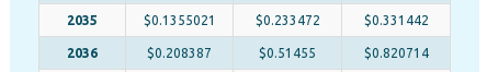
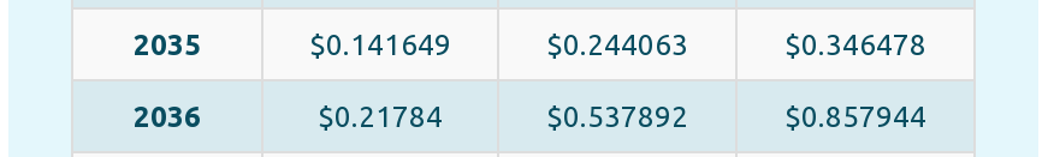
- $0.1355021
+ $0.141649

- $0.233472
+ $0.244063

- $0.331442
+ $0.346478

- $0.208387
+ $0.21784

- $0.51455
+ $0.537892

- $0.820714
+ $0.857944
